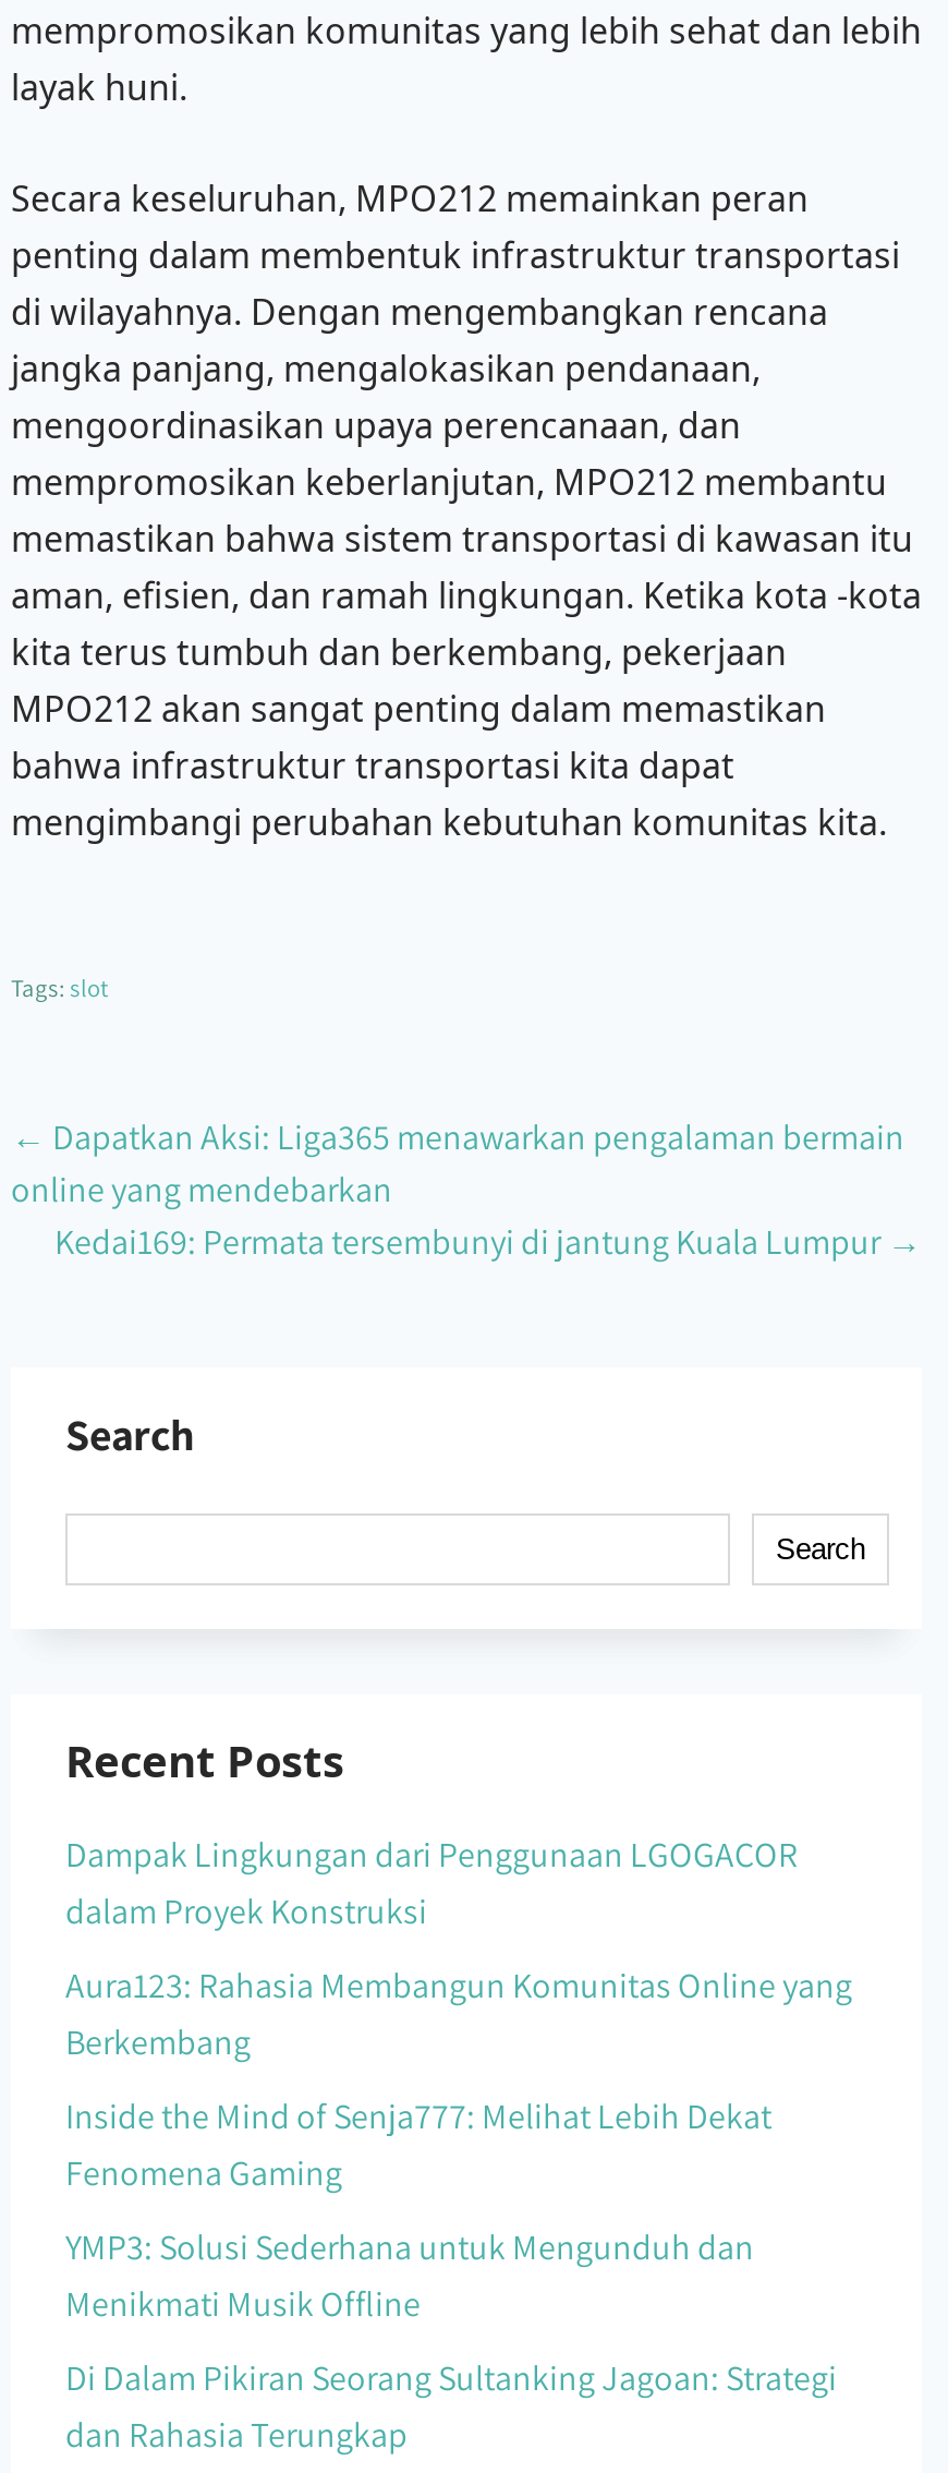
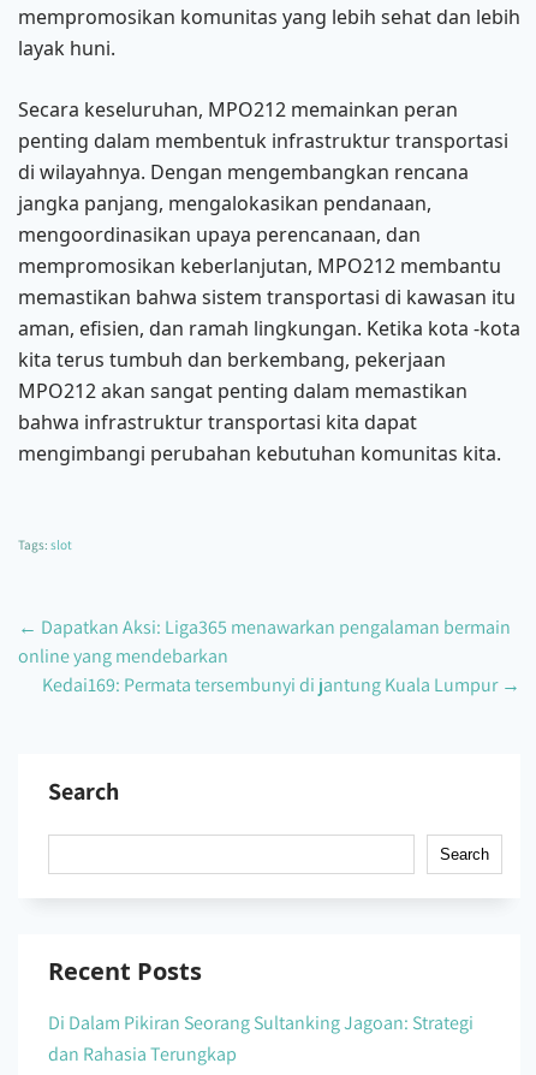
- Dampak Lingkungan dari Penggunaan LGOGACOR
- dalam Proyek Konstruksi
- Aura123: Rahasia Membangun Komunitas Online yang
- Berkembang
- Inside the Mind of Senja777: Melihat Lebih Dekat
- Fenomena Gaming
- YMP3: Solusi Sederhana untuk Mengunduh dan
- Menikmati Musik Offline
